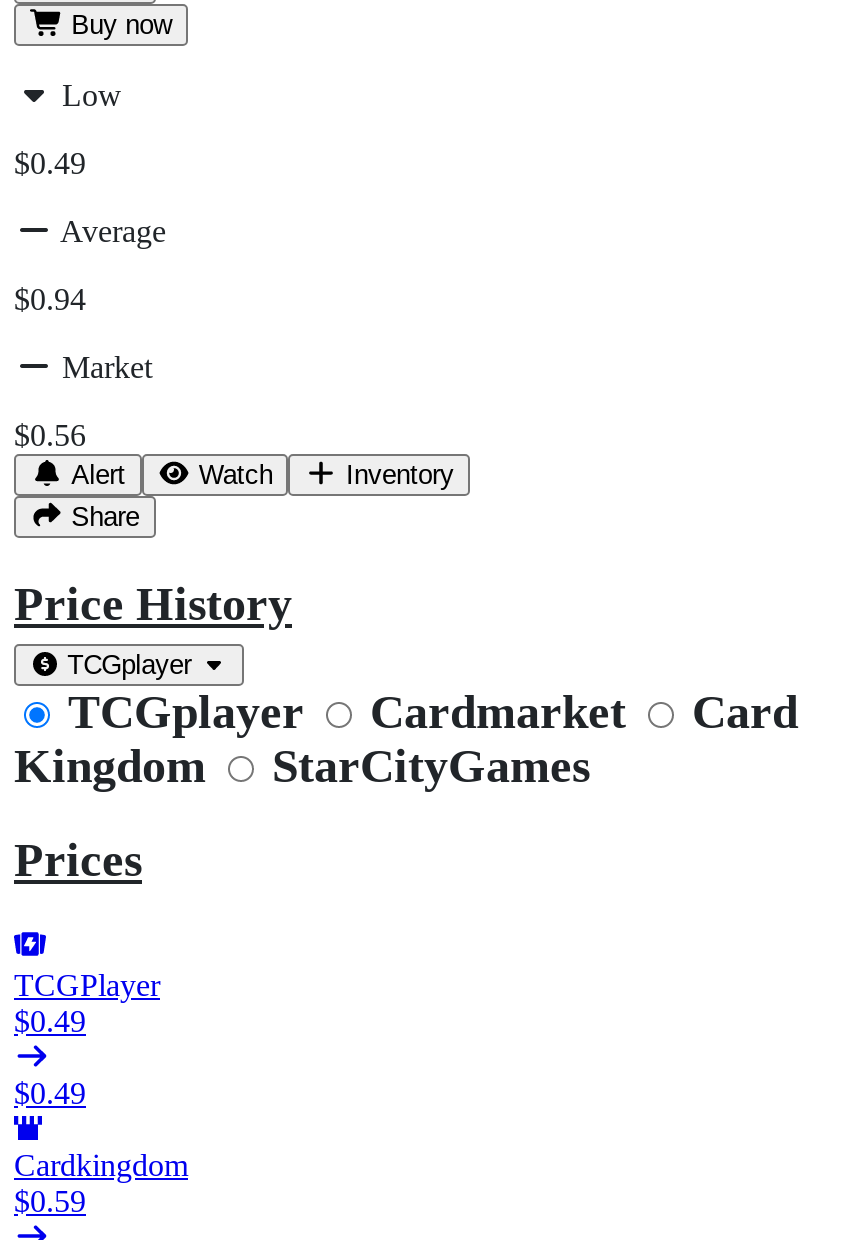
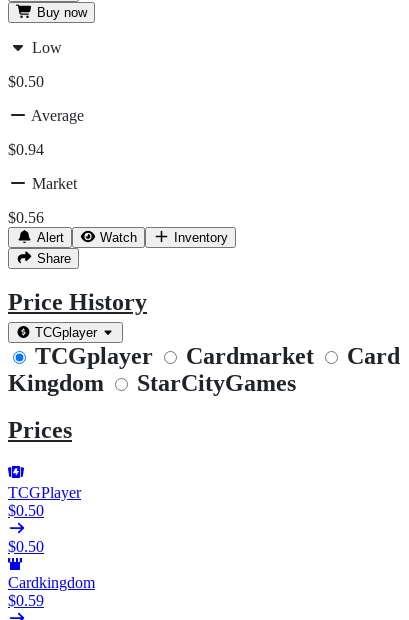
- $0.49
+ $0.50

- $0.49
+ $0.50

- $0.49
+ $0.50
